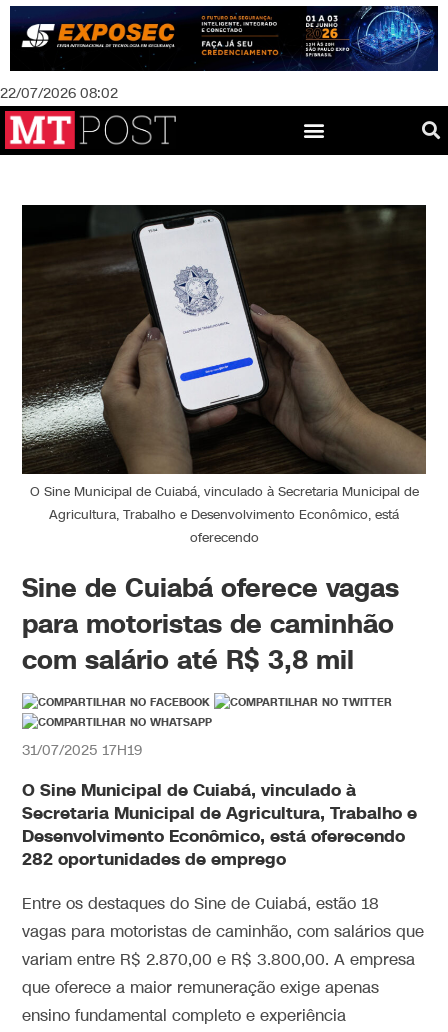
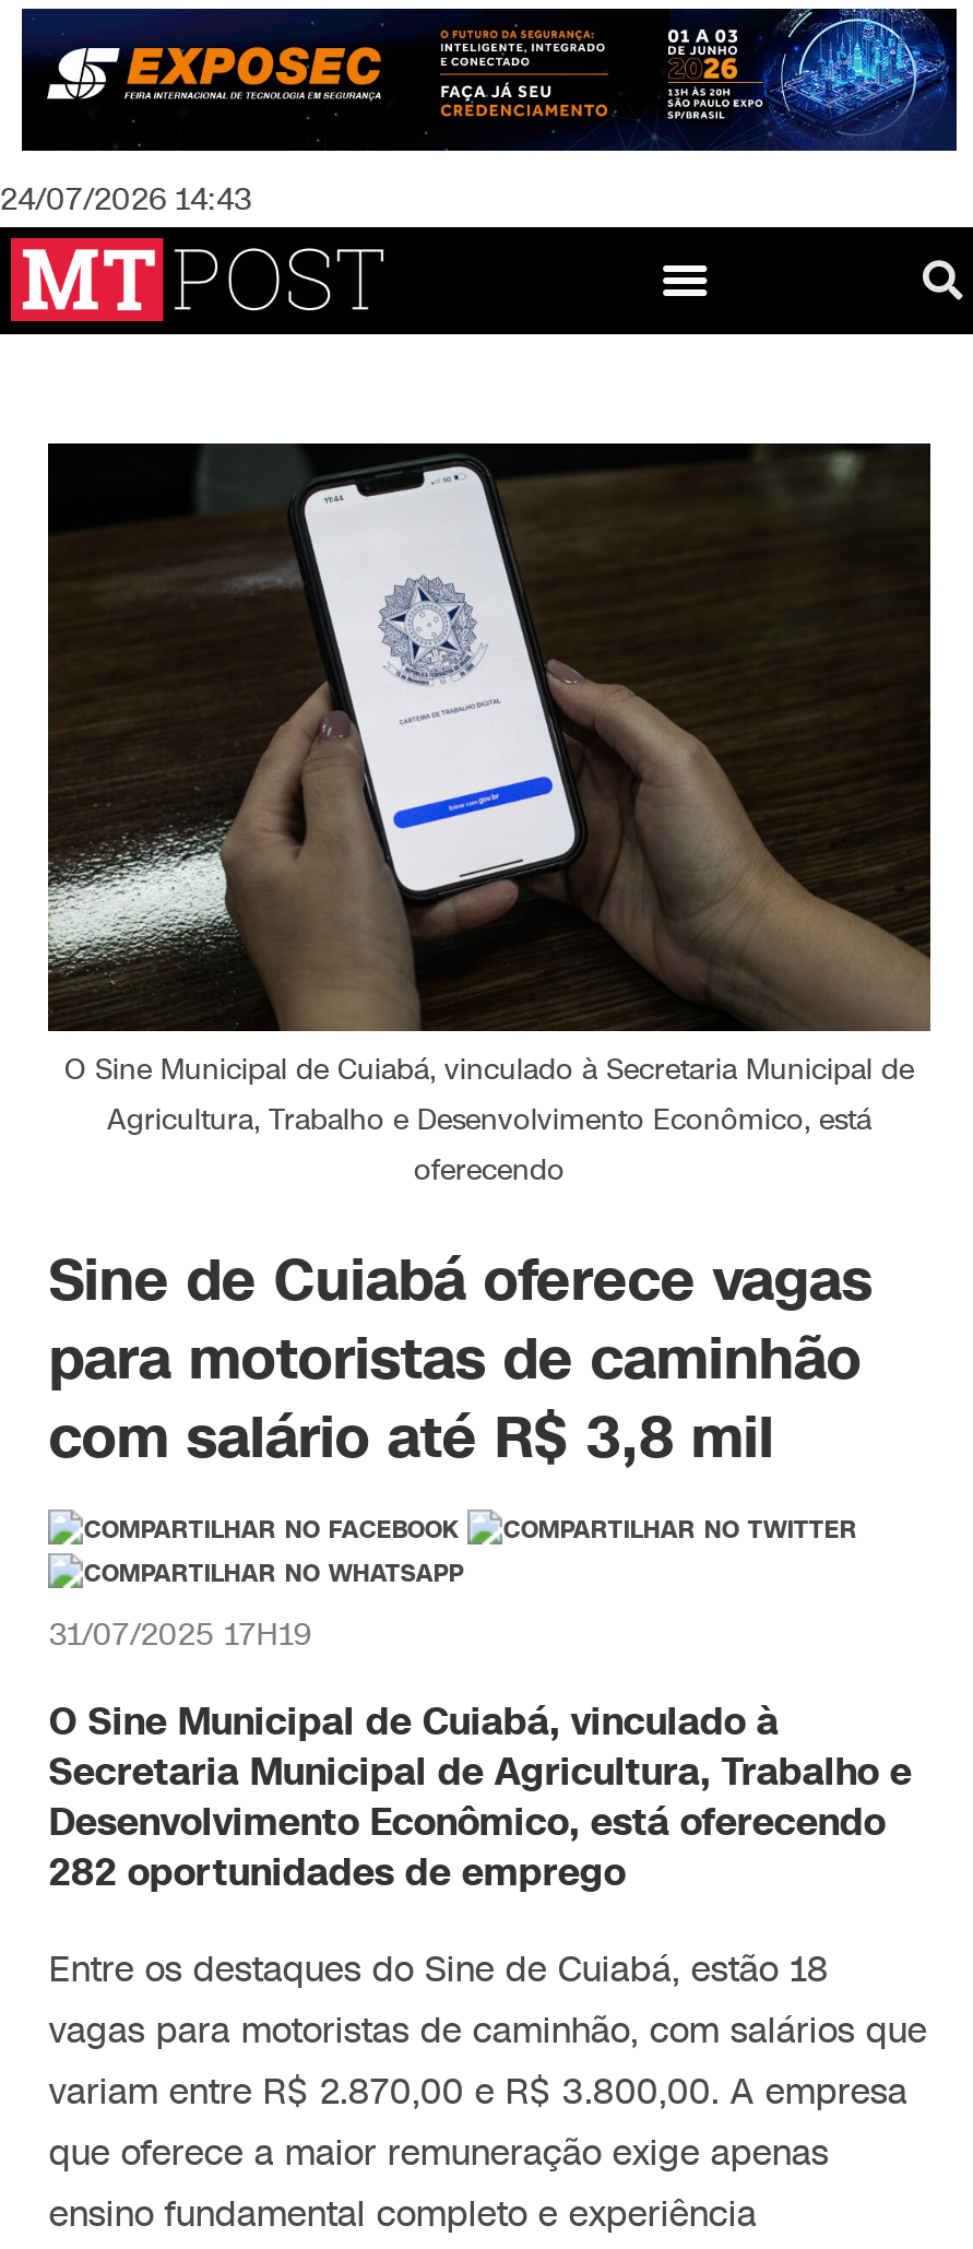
- 22/07/2026 08:02
+ 24/07/2026 14:43
